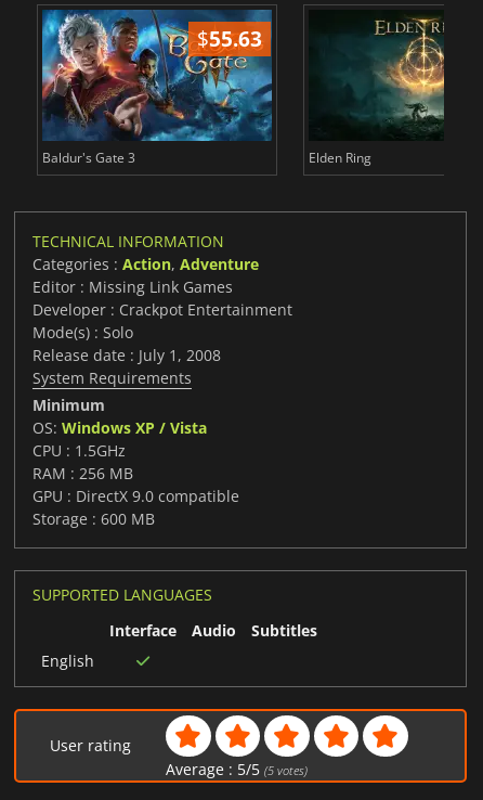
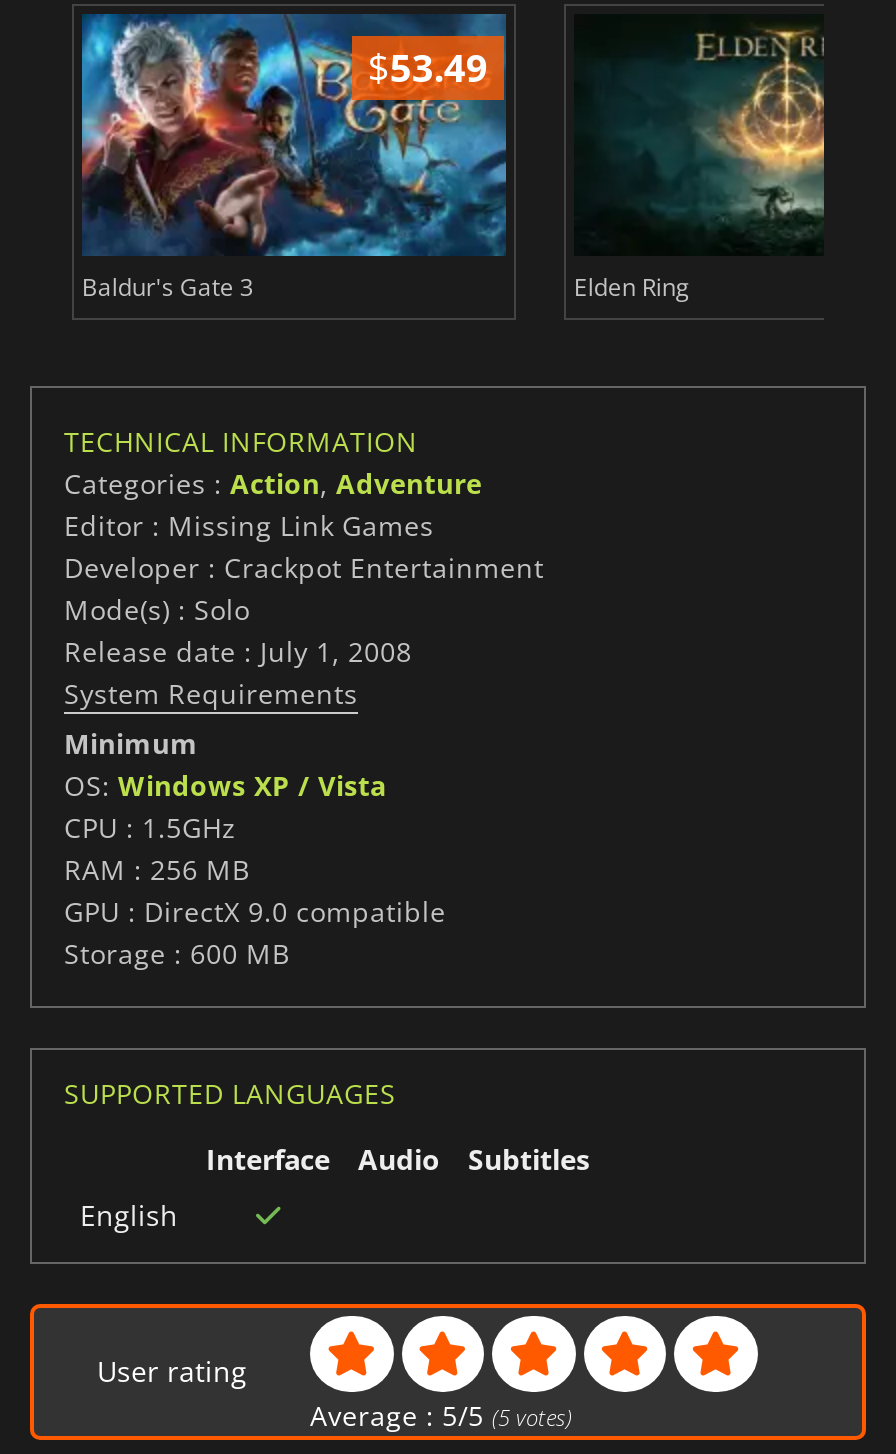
- $55.63
+ $53.49
